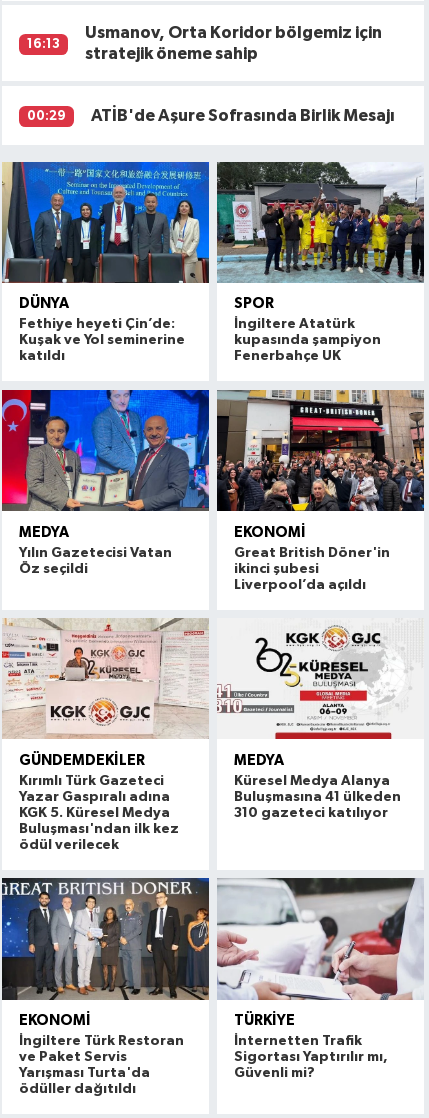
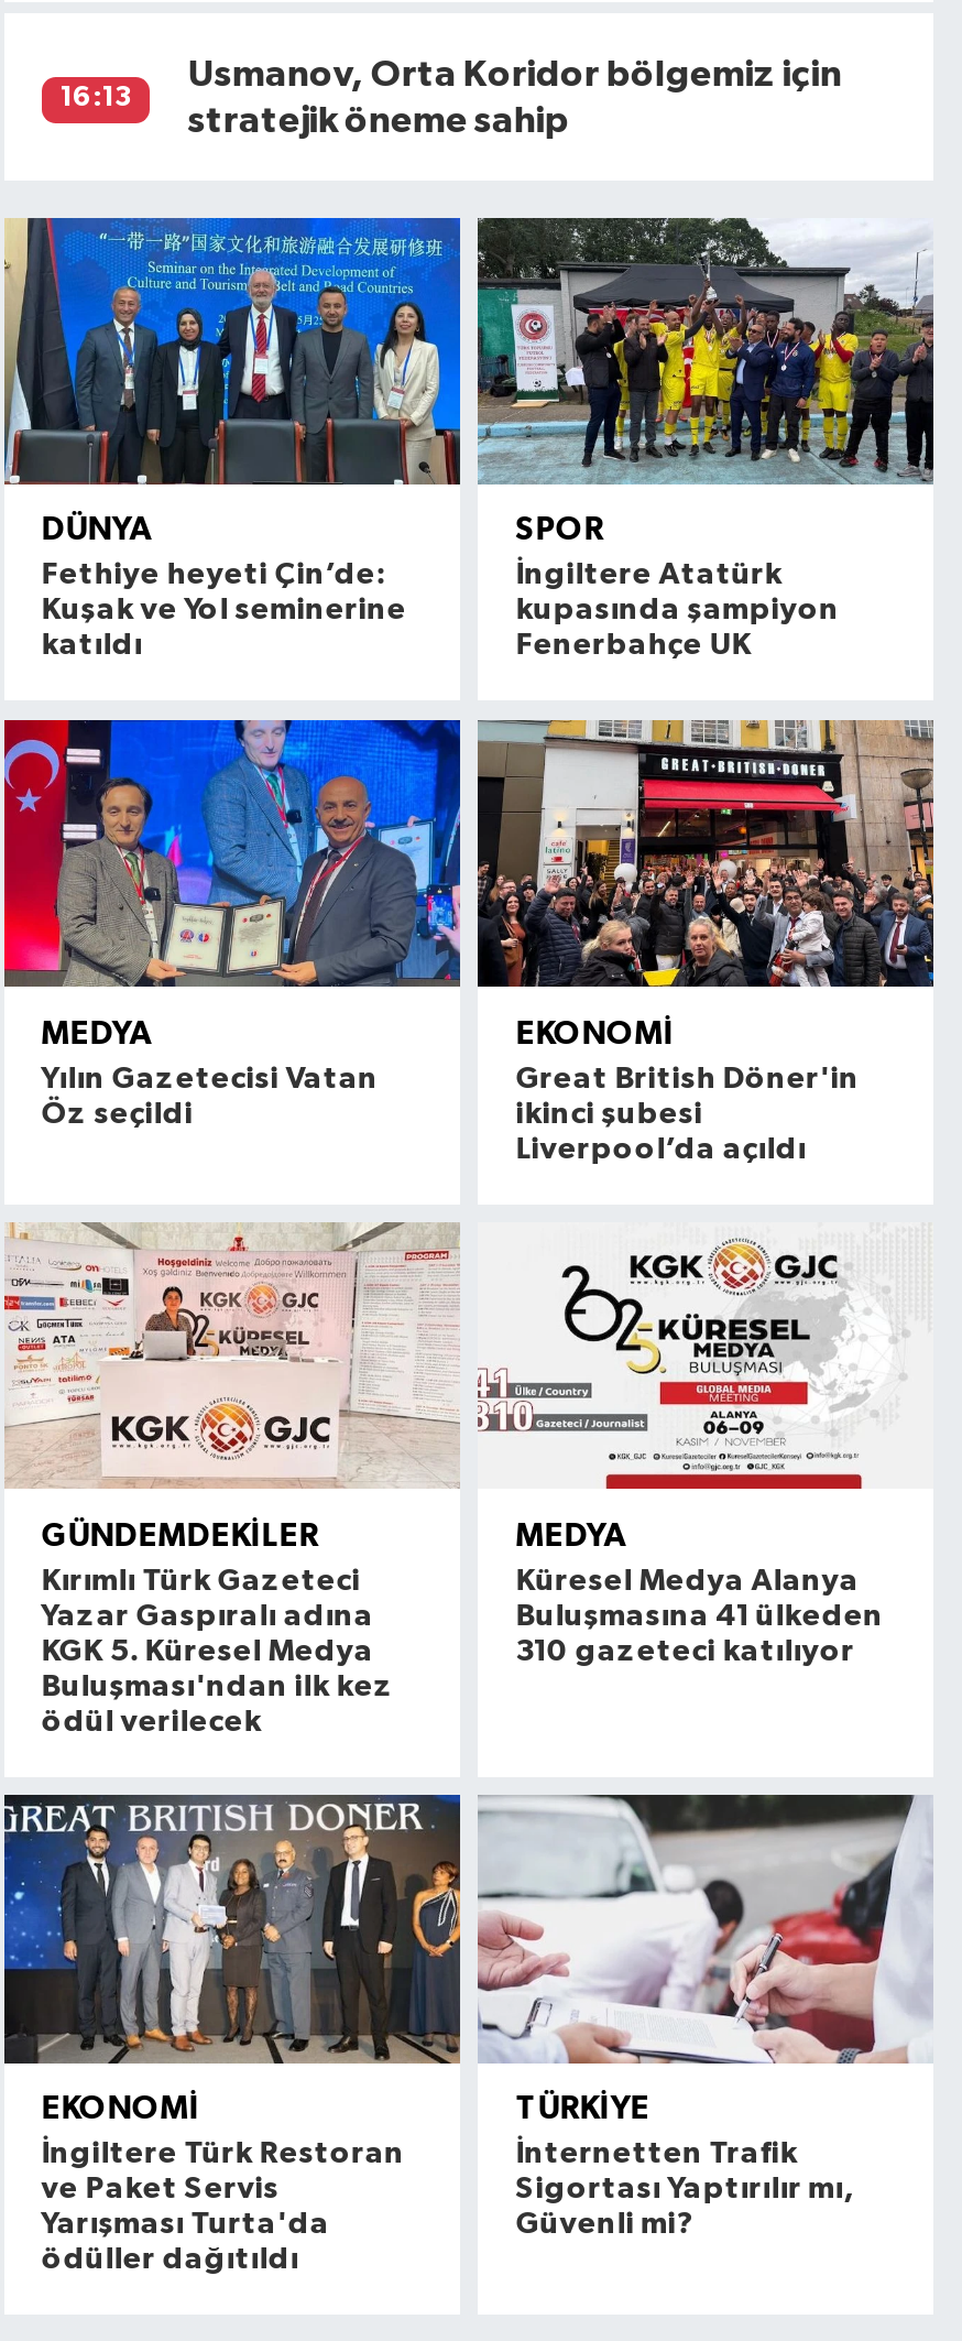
- 00:29
- ATİB'de Aşure Sofrasında Birlik Mesajı
